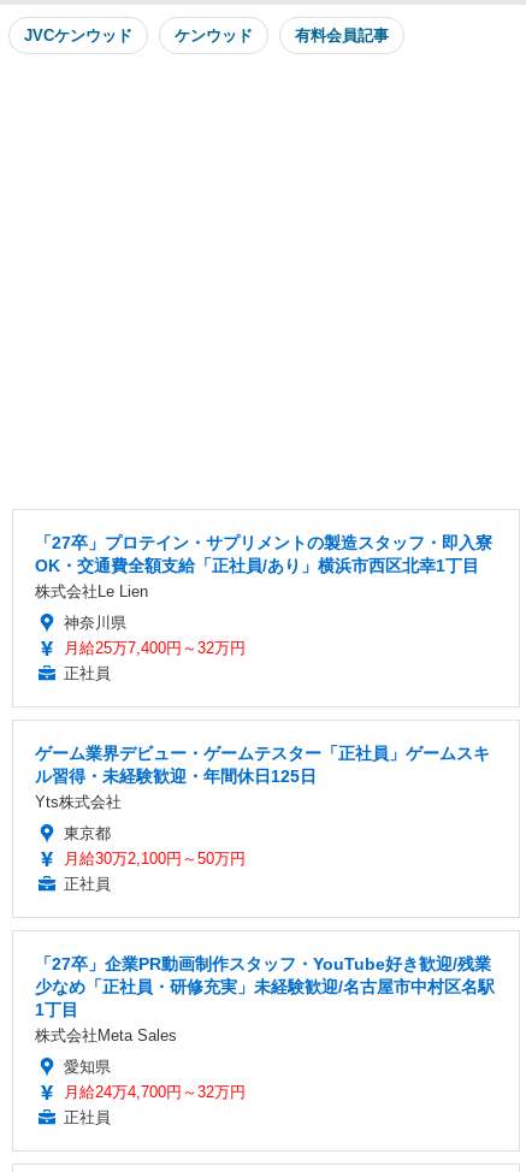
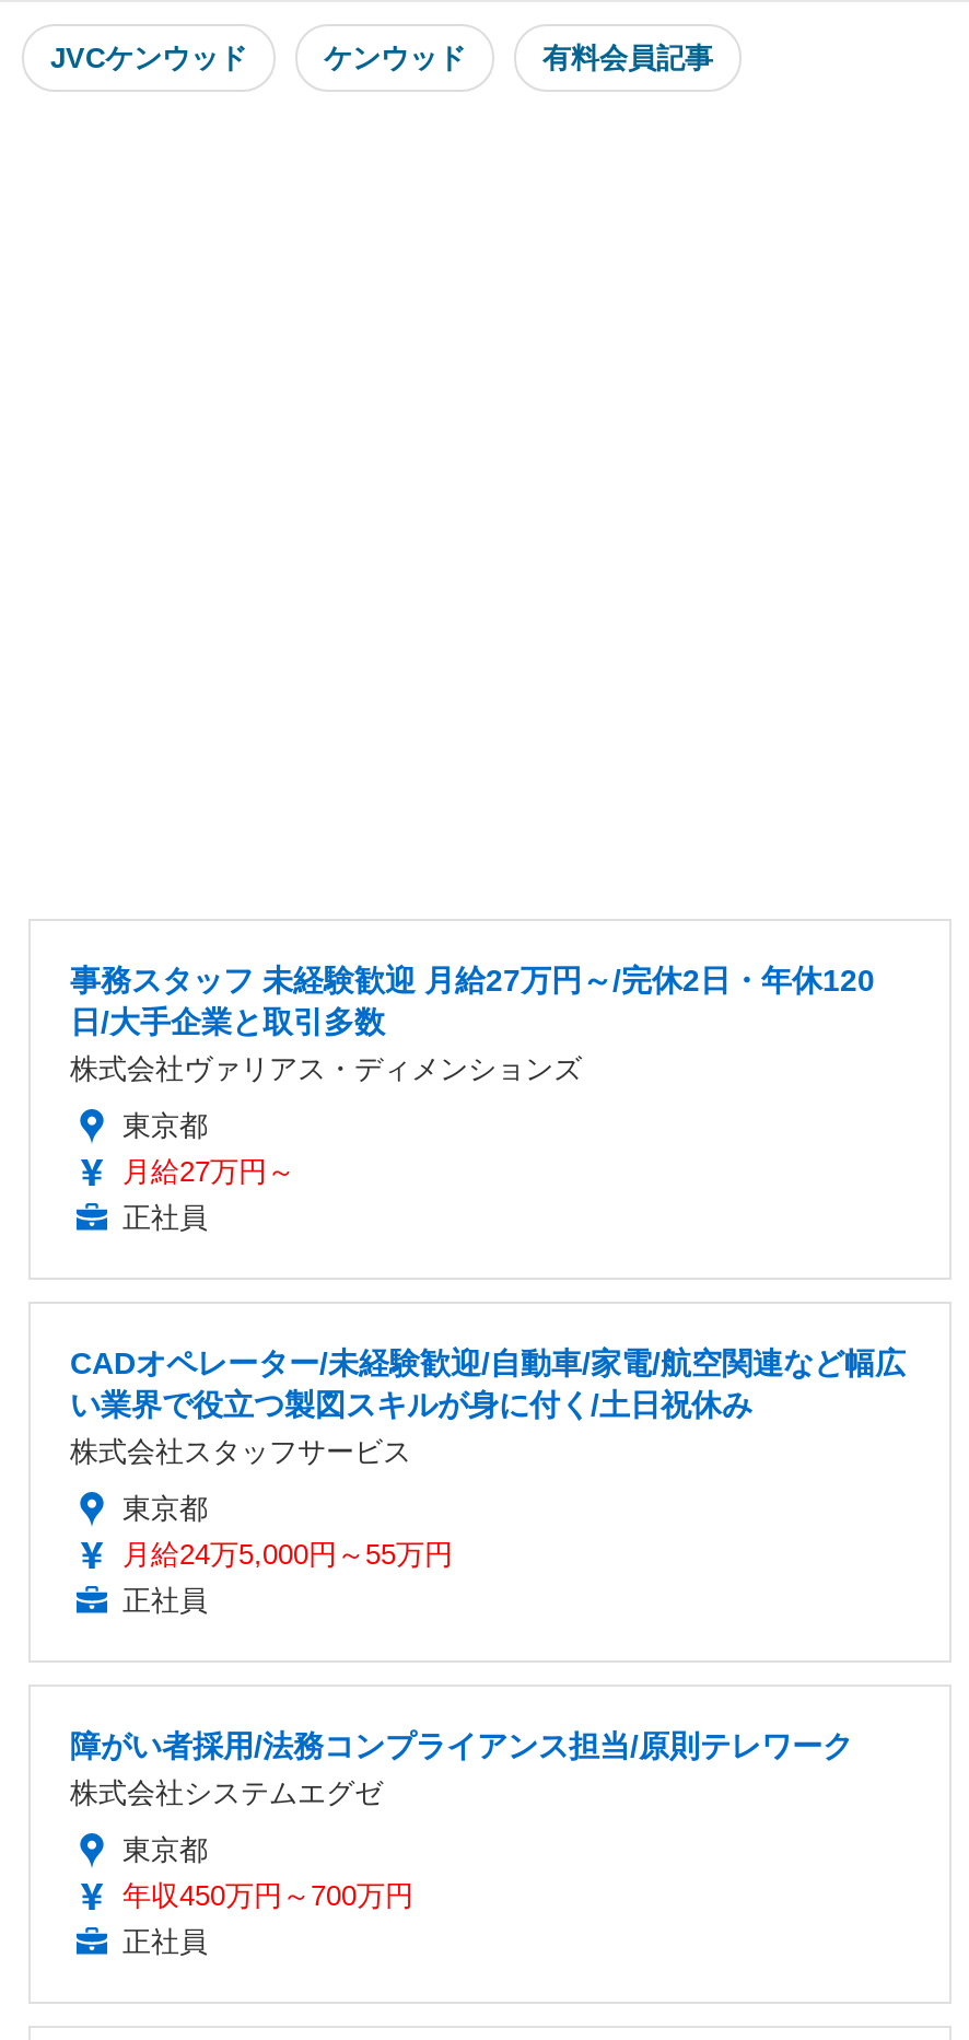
- 「27卒」プロテイン・サプリメントの製造スタッフ・即入寮
- OK・交通費全額支給「正社員/あり」横浜市西区北幸1丁目
- 株式会社Le Lien
+ 事務スタッフ 未経験歓迎 月給27万円～/完休2日・年休120
+ 日/大手企業と取引多数
+ 株式会社ヴァリアス・ディメンションズ

- 神奈川県
- 月給25万7,400円～32万円
+ 東京都
+ 月給27万円～

- ゲーム業界デビュー・ゲームテスター「正社員」ゲームスキ
- ル習得・未経験歓迎・年間休日125日
- Yts株式会社
+ CADオペレーター/未経験歓迎/自動車/家電/航空関連など幅広
+ い業界で役立つ製図スキルが身に付く/土日祝休み
+ 株式会社スタッフサービス

- 月給30万2,100円～50万円
+ 月給24万5,000円～55万円

- 「27卒」企業PR動画制作スタッフ・YouTube好き歓迎/残業
- 少なめ「正社員・研修充実」未経験歓迎/名古屋市中村区名駅
- 1丁目
- 株式会社Meta Sales
+ 障がい者採用/法務コンプライアンス担当/原則テレワーク
+ 株式会社システムエグゼ

- 愛知県
- 月給24万4,700円～32万円
+ 東京都
+ 年収450万円～700万円
